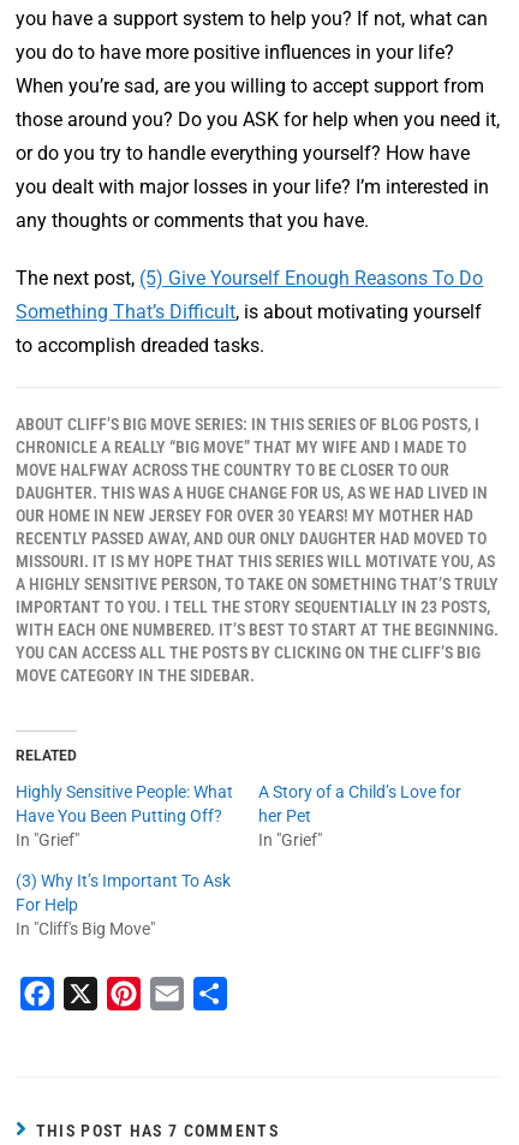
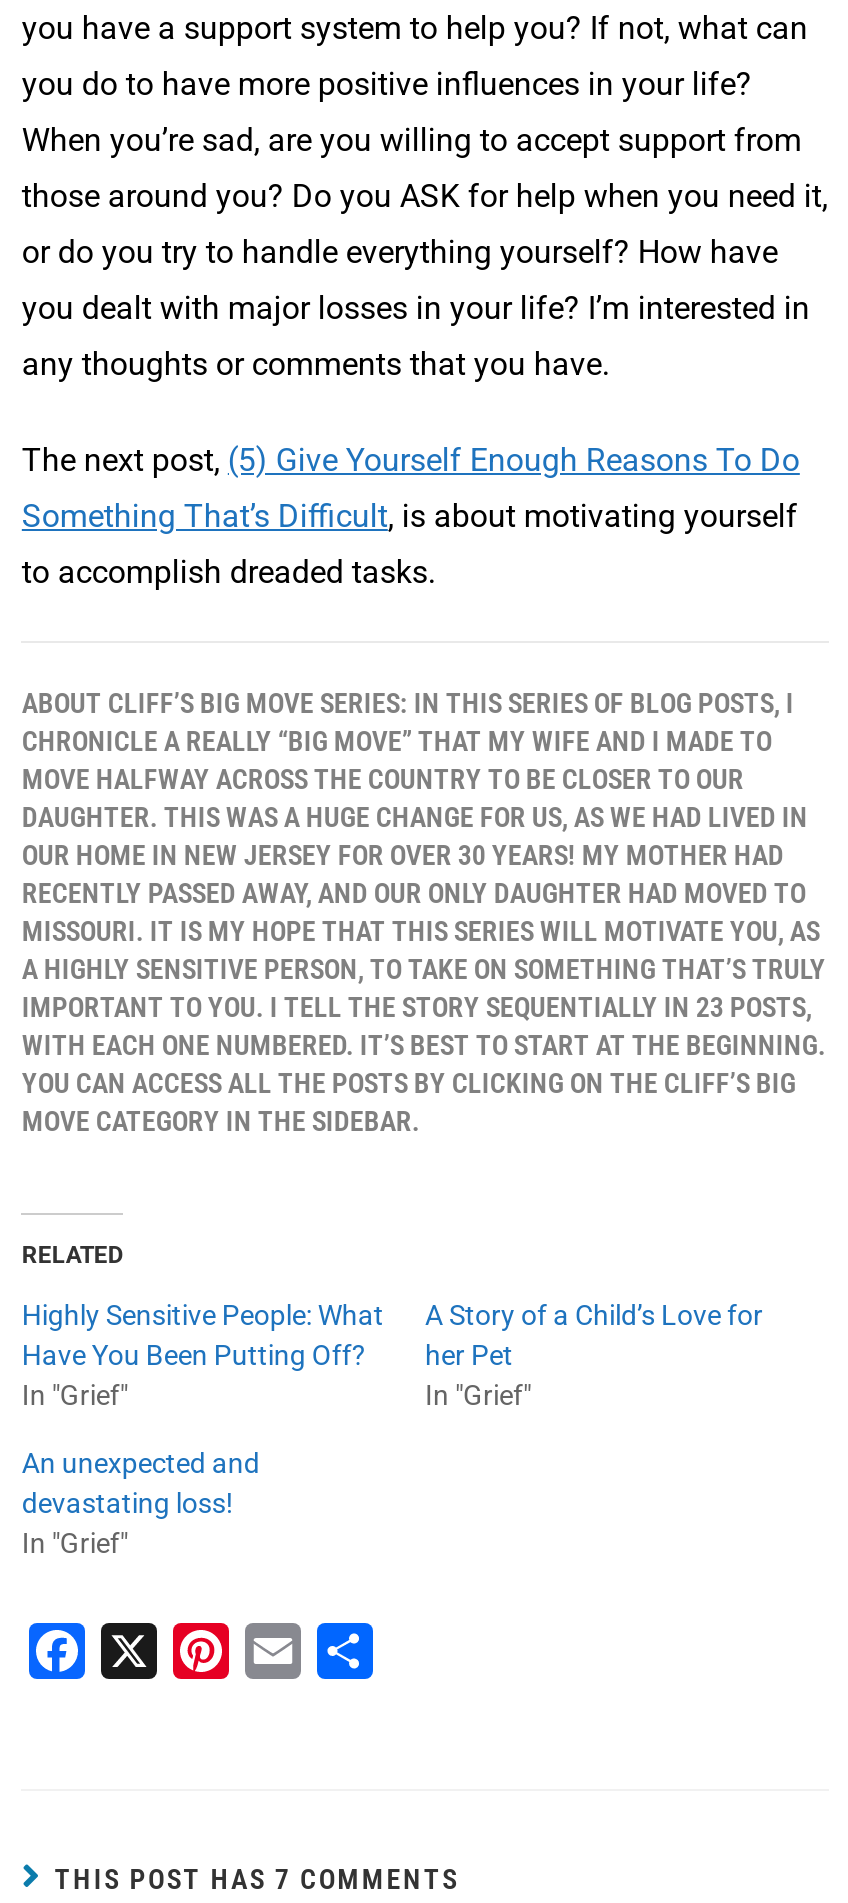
- (3) Why It’s Important To Ask
- For Help
- In "Cliff's Big Move"
+ An unexpected and
+ devastating loss!
+ In "Grief"
